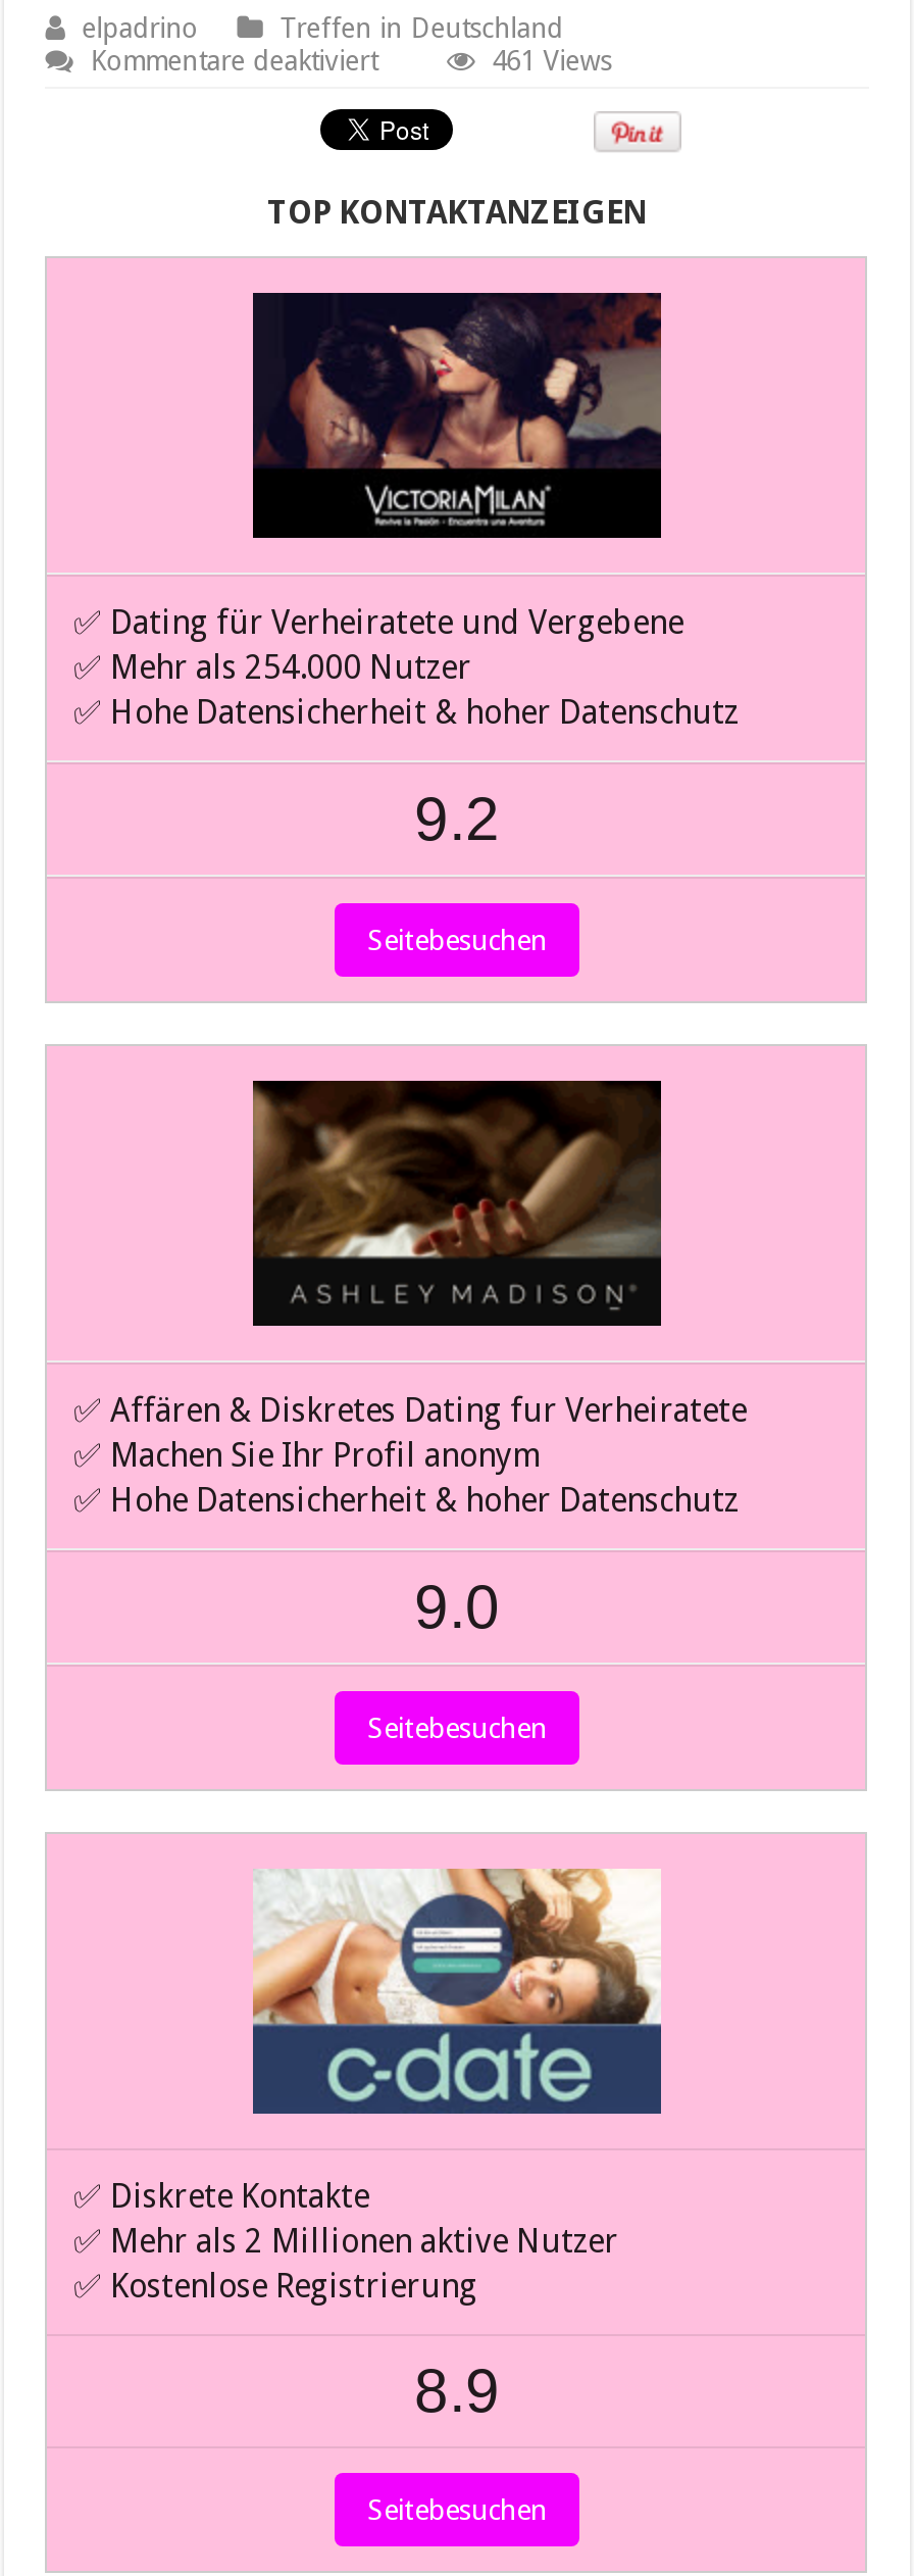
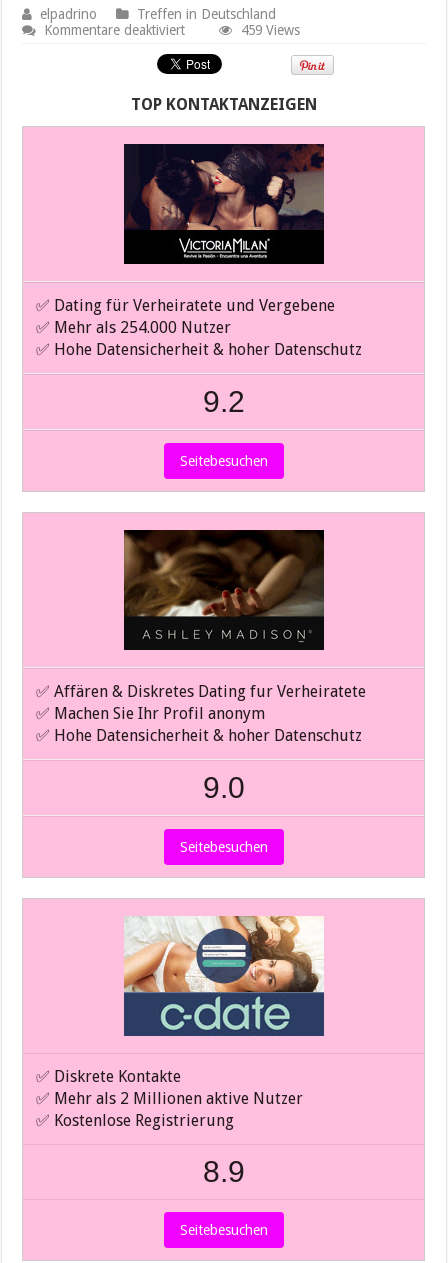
- 461 Views
+ 459 Views
